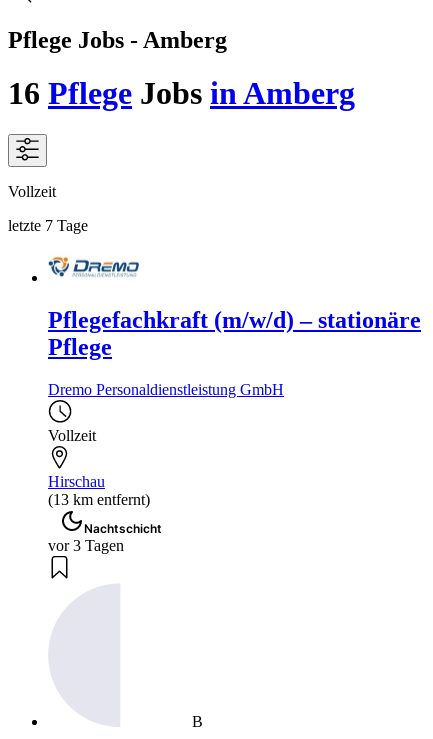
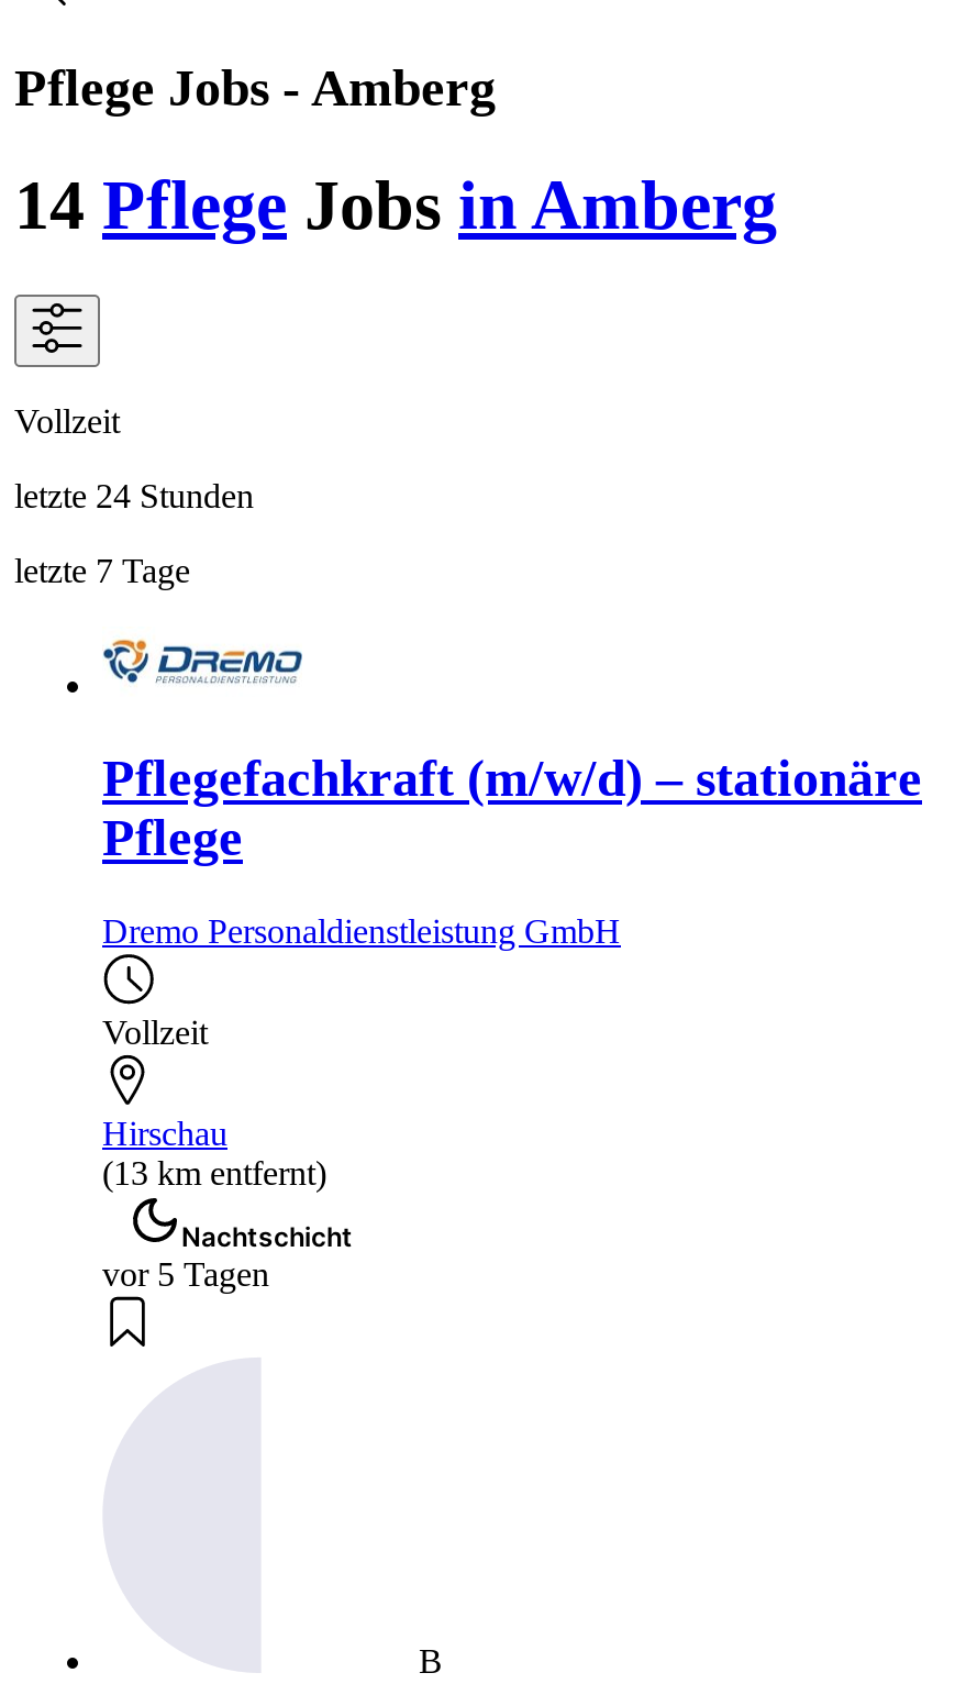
- 16 Pflege Jobs in Amberg
+ 14 Pflege Jobs in Amberg

+ letzte 24 Stunden

- vor 3 Tagen
+ vor 5 Tagen
